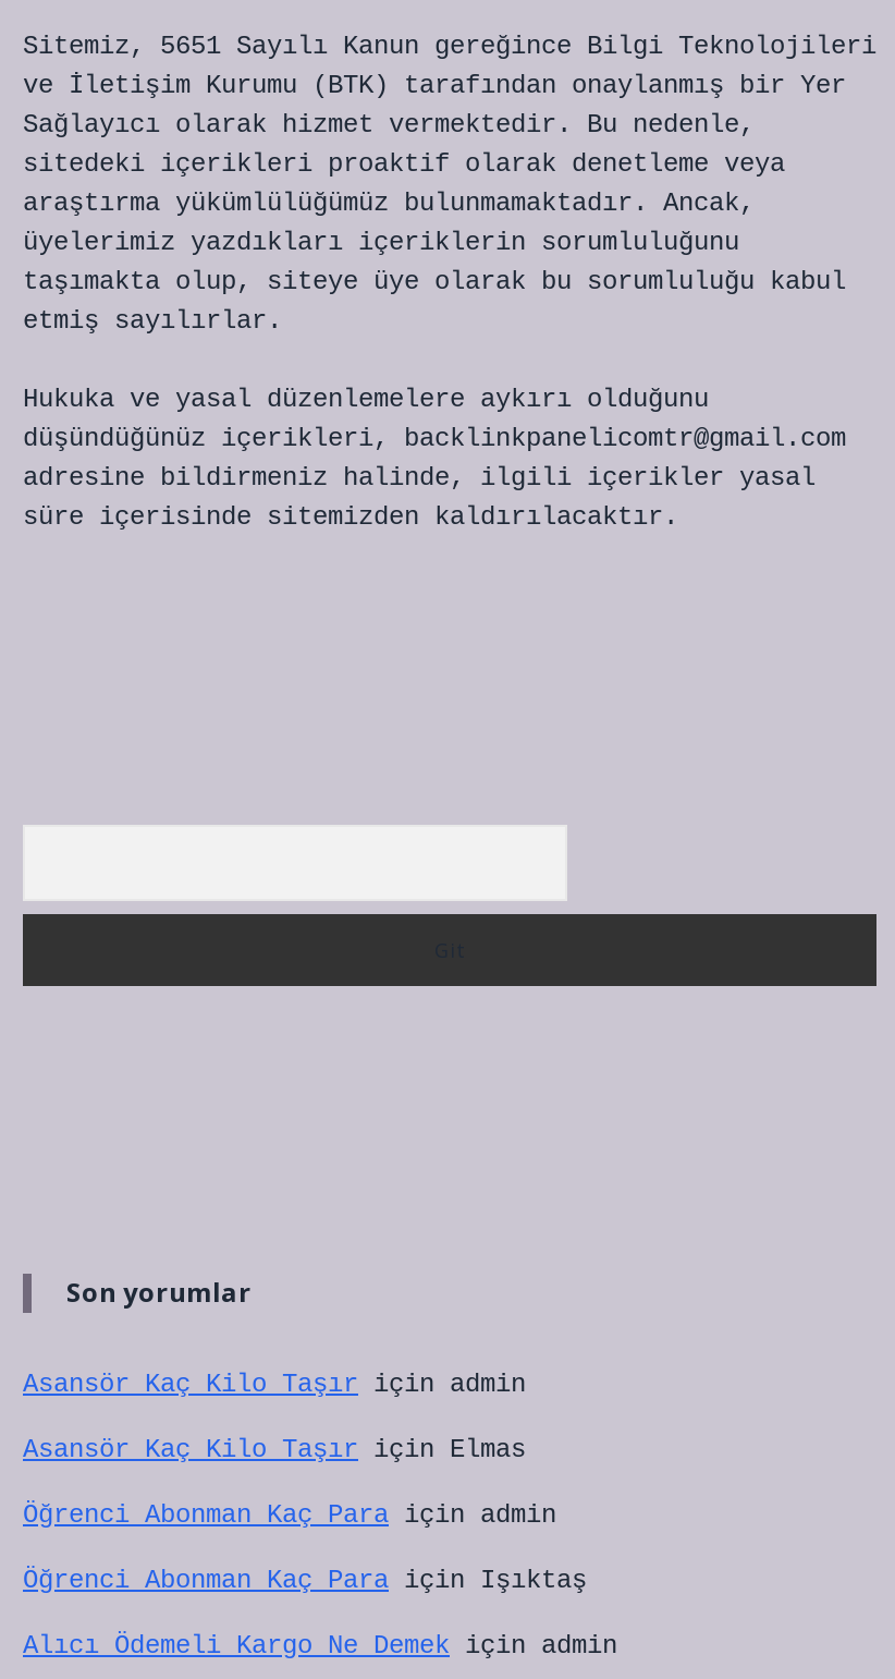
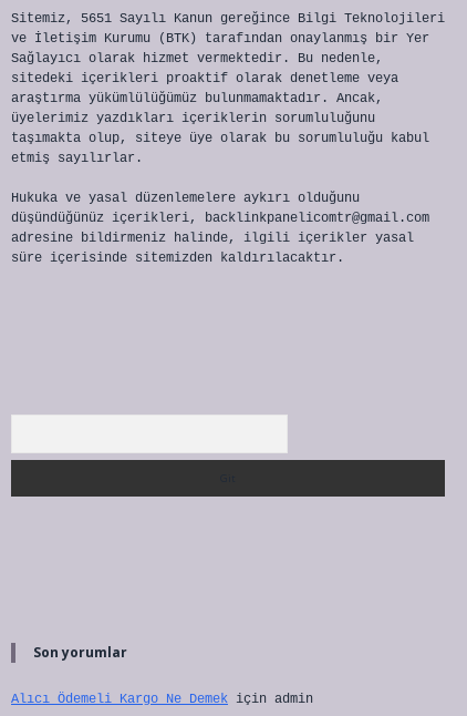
- Asansör Kaç Kilo Taşır için admin
- Asansör Kaç Kilo Taşır için Elmas
- Öğrenci Abonman Kaç Para için admin
- Öğrenci Abonman Kaç Para için Işıktaş
